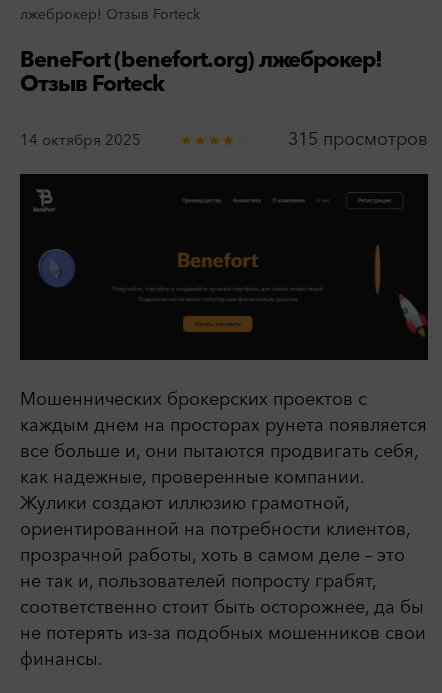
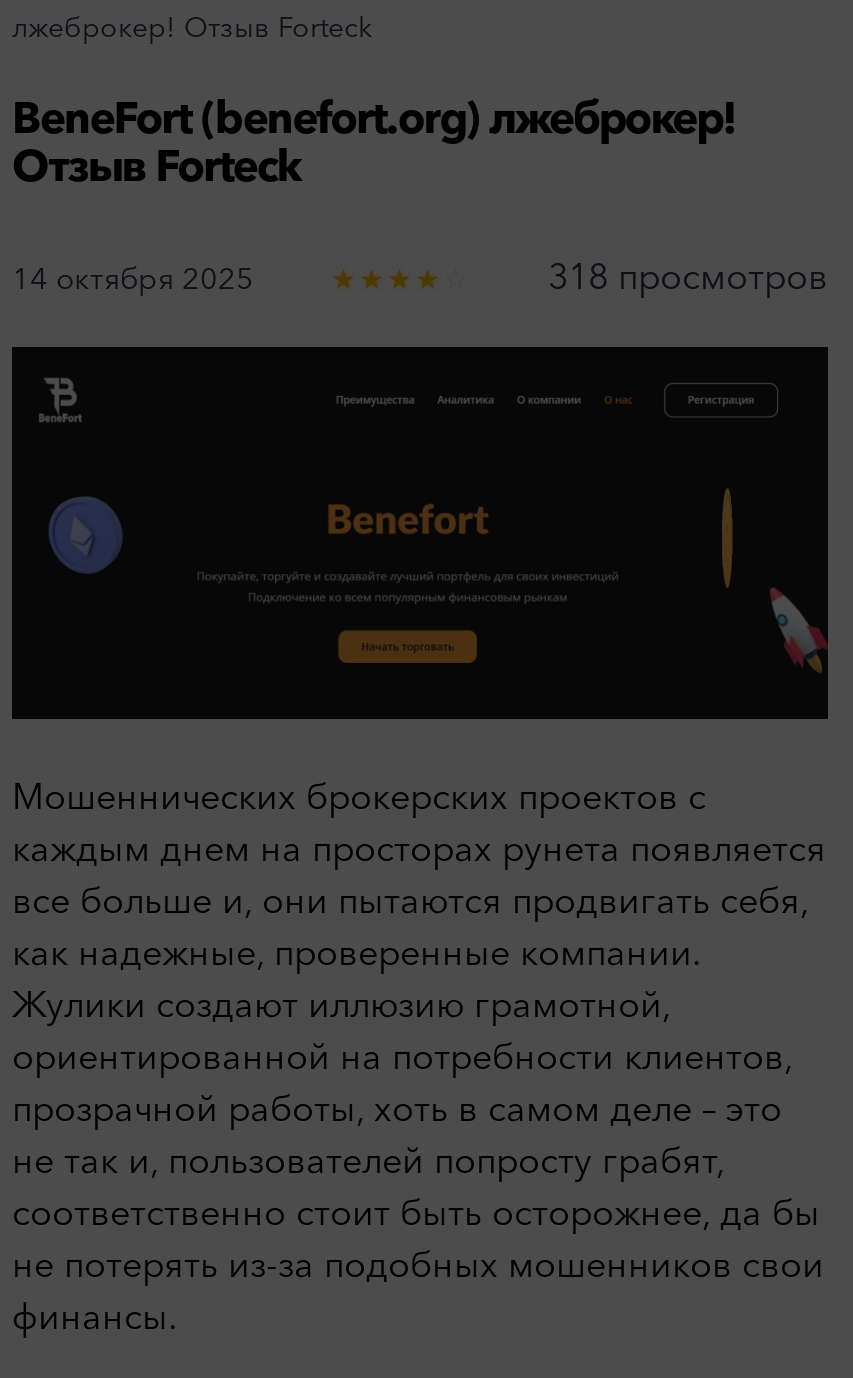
- 315 просмотров
+ 318 просмотров
